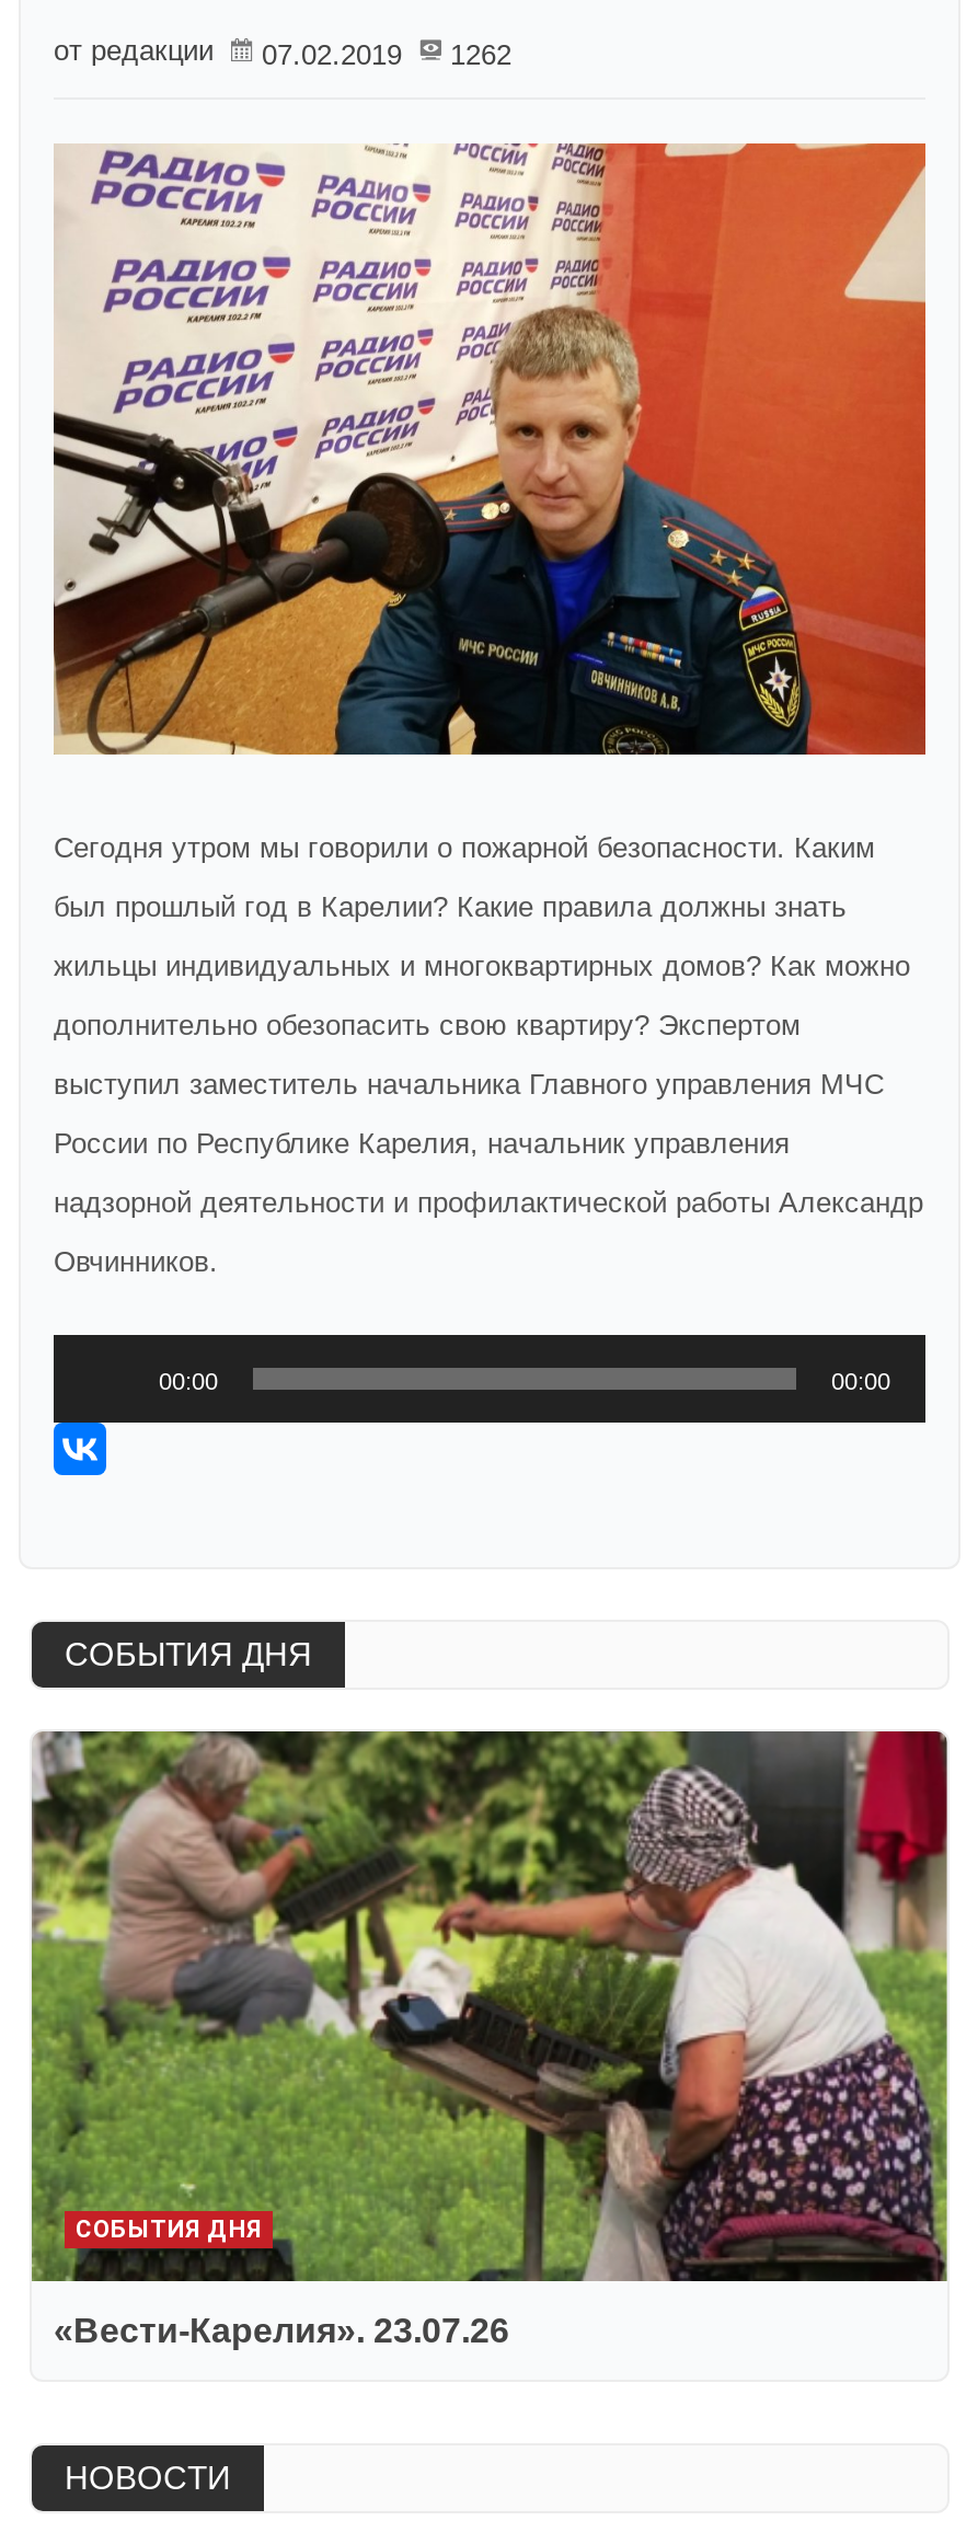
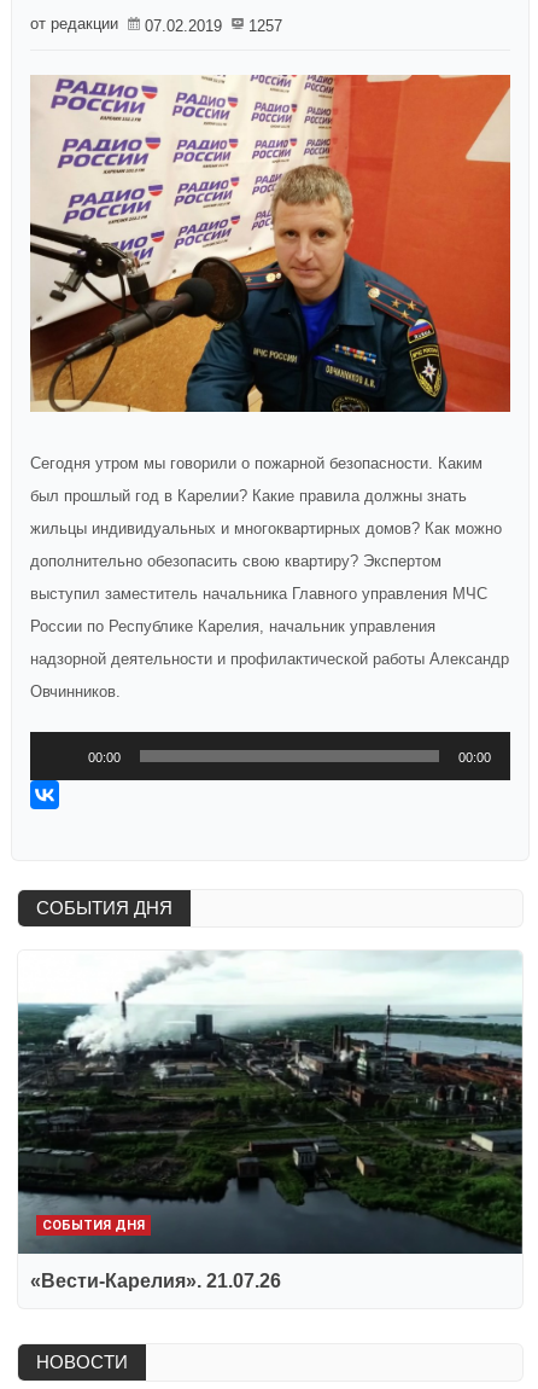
- от редакции 07.02.2019 1262
+ от редакции 07.02.2019 1257

- [image]
- «Вести-Карелия». 23.07.26
+ [image]
+ «Вести-Карелия». 21.07.26
